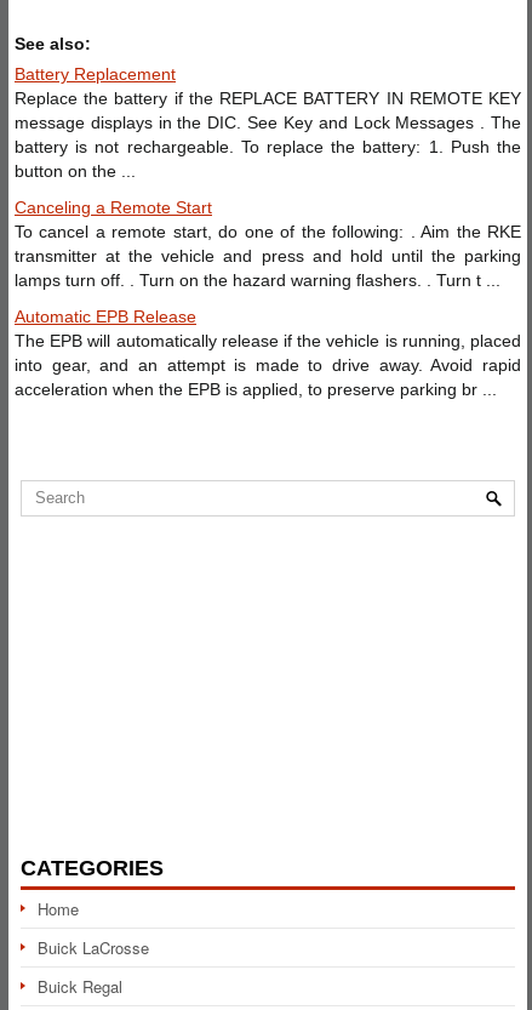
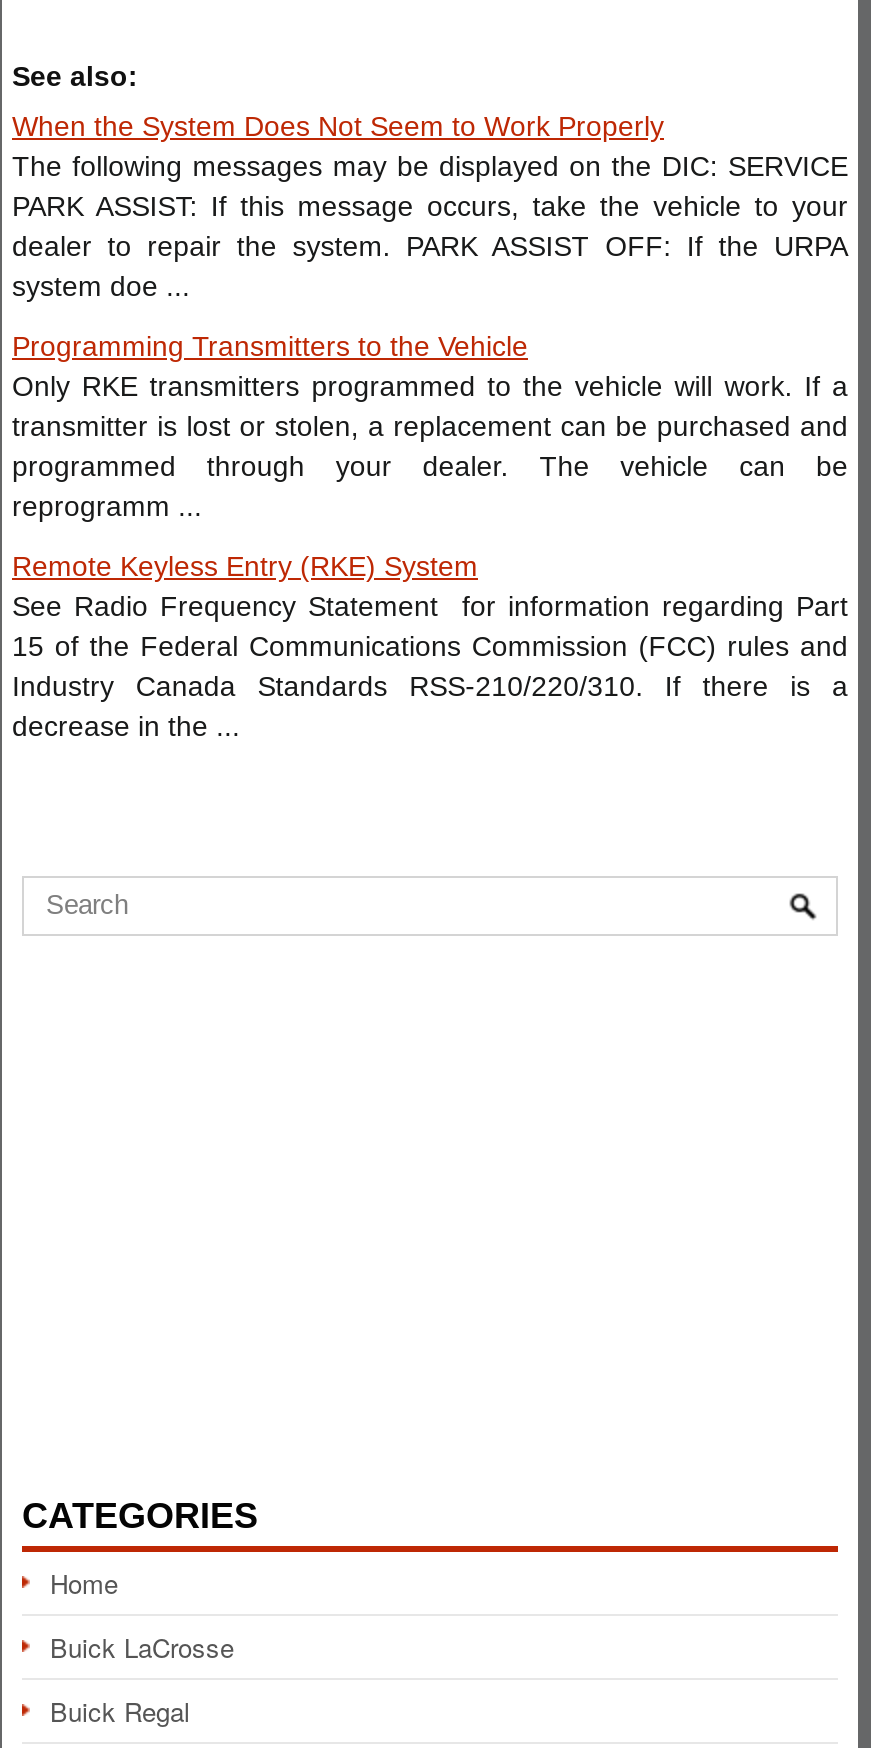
- Battery Replacement
- Replace the battery if the REPLACE BATTERY IN REMOTE KEY
- message displays in the DIC. See Key and Lock Messages . The
- battery is not rechargeable. To replace the battery: 1. Push the
- button on the ...
+ When the System Does Not Seem to Work Properly
+ The following messages may be displayed on the DIC: SERVICE
+ PARK ASSIST: If this message occurs, take the vehicle to your
+ dealer to repair the system. PARK ASSIST OFF: If the URPA
+ system doe ...

- Canceling a Remote Start
- To cancel a remote start, do one of the following: . Aim the RKE
- transmitter at the vehicle and press and hold until the parking
- lamps turn off. . Turn on the hazard warning flashers. . Turn t ...
+ Programming Transmitters to the Vehicle
+ Only RKE transmitters programmed to the vehicle will work. If a
+ transmitter is lost or stolen, a replacement can be purchased and
+ programmed through your dealer. The vehicle can be
+ reprogramm ...

- Automatic EPB Release
- The EPB will automatically release if the vehicle is running, placed
- into gear, and an attempt is made to drive away. Avoid rapid
- acceleration when the EPB is applied, to preserve parking br ...
+ Remote Keyless Entry (RKE) System
+ See Radio Frequency Statement for information regarding Part
+ 15 of the Federal Communications Commission (FCC) rules and
+ Industry Canada Standards RSS-210/220/310. If there is a
+ decrease in the ...
